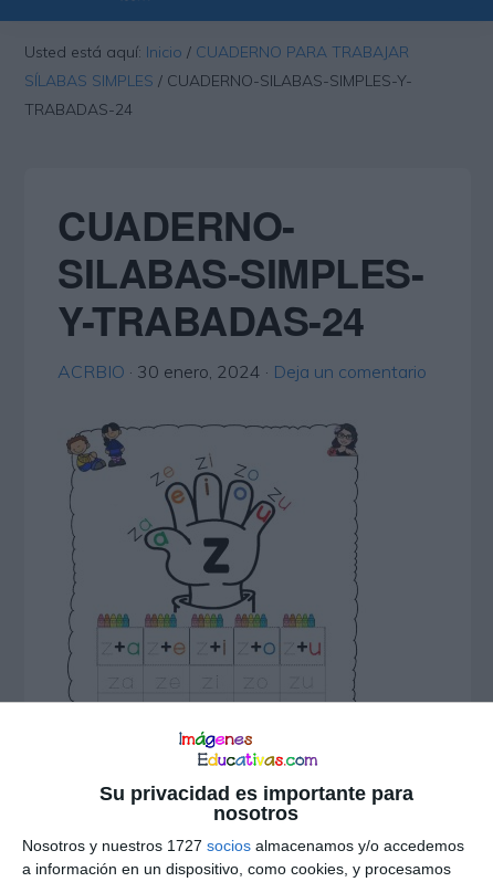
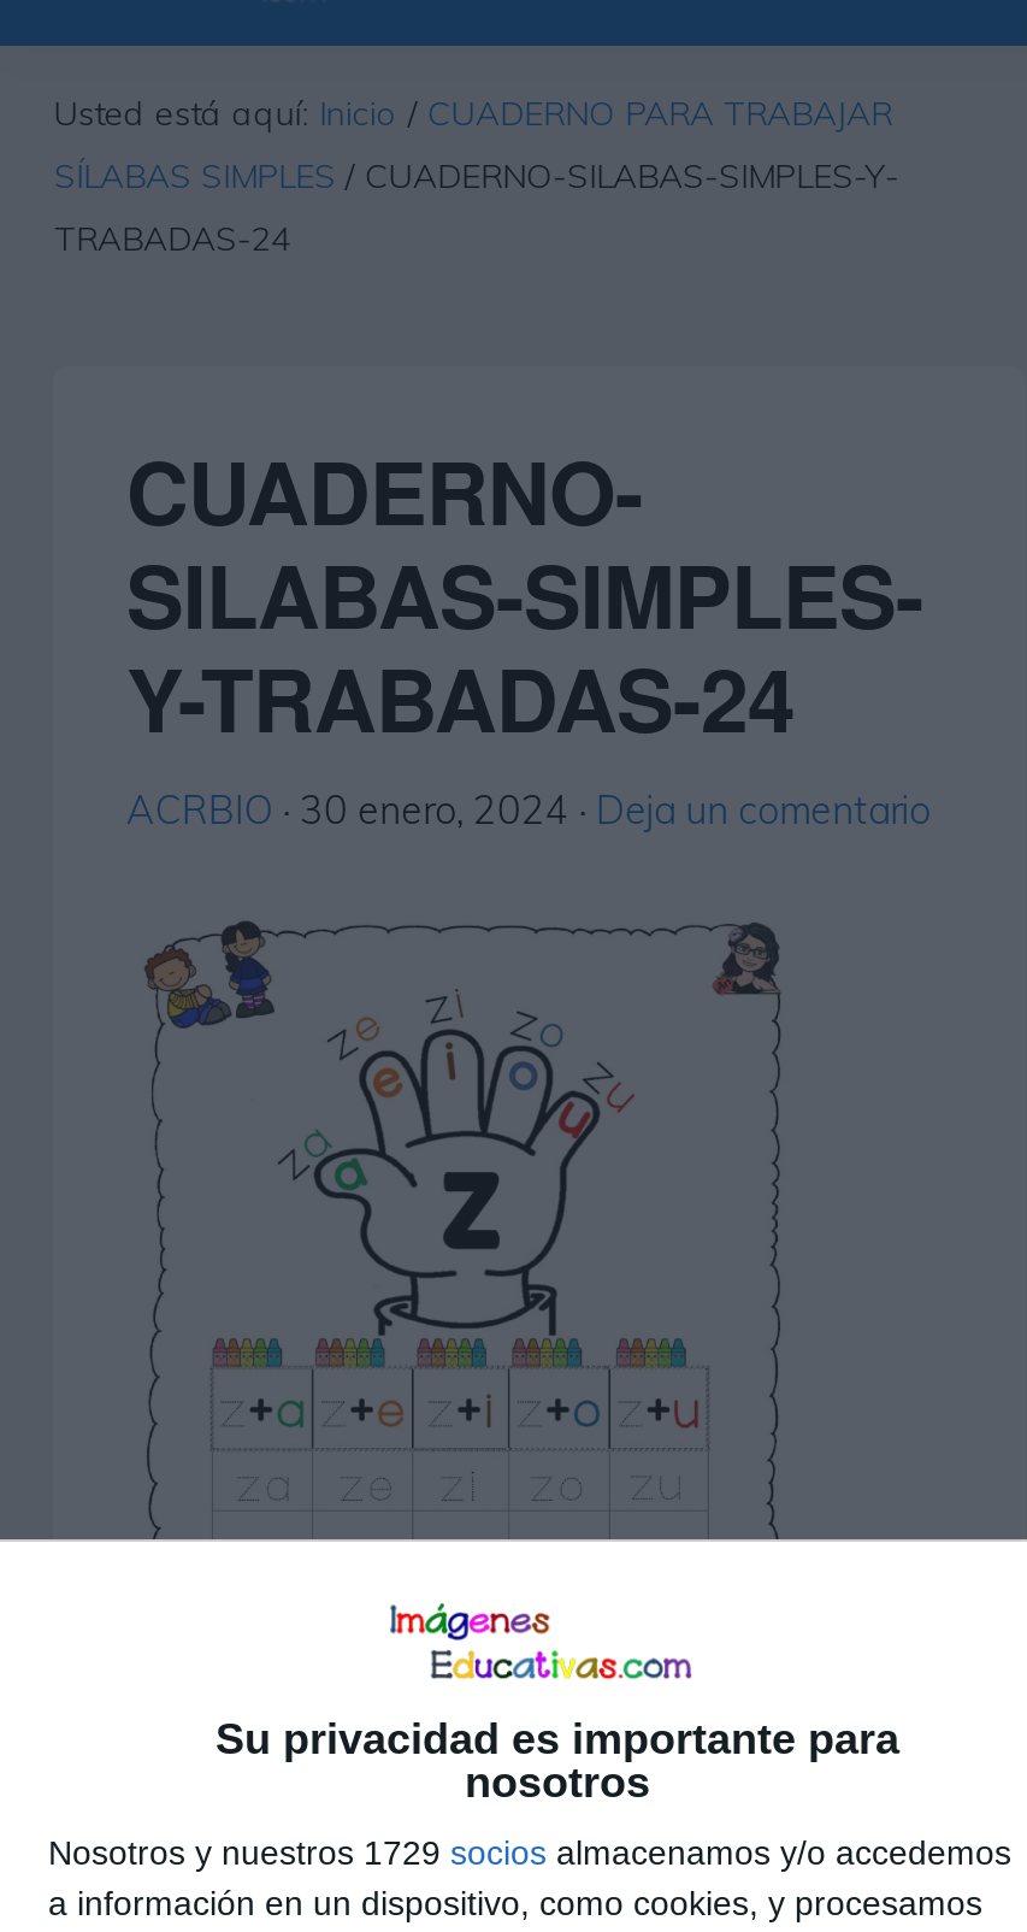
- Nosotros y nuestros 1727 socios almacenamos y/o accedemos
+ Nosotros y nuestros 1729 socios almacenamos y/o accedemos
